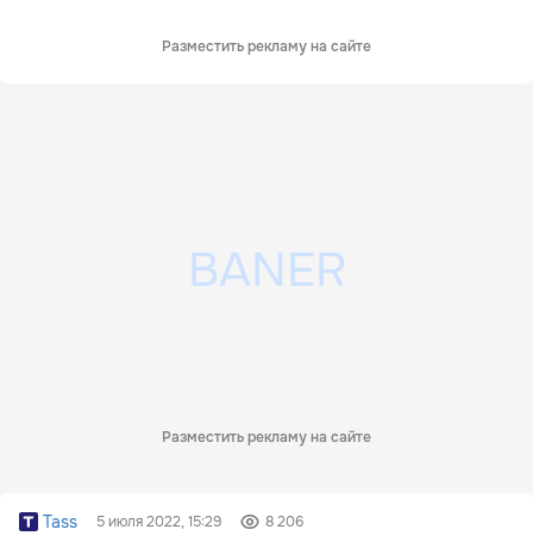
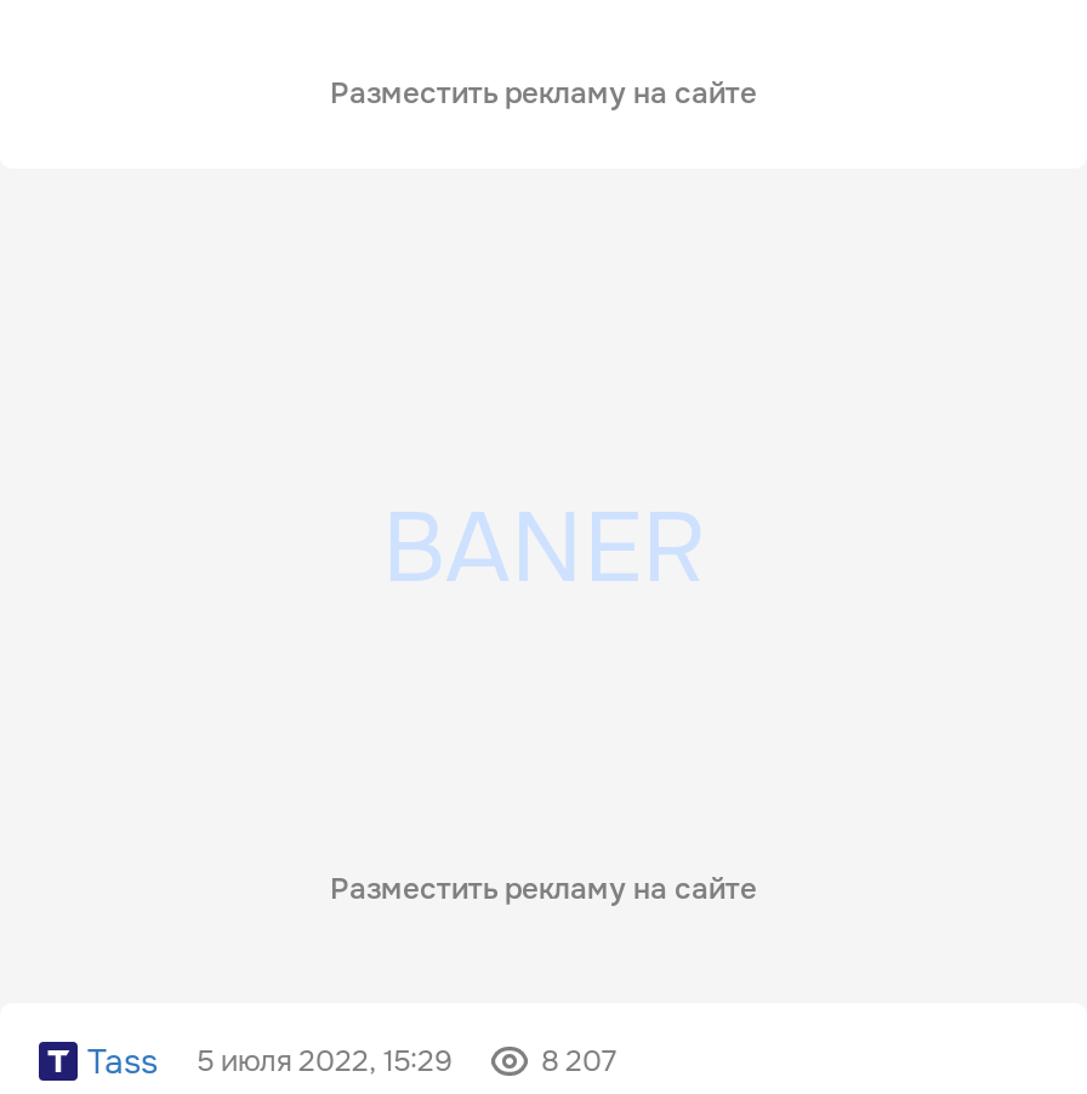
- 8 206
+ 8 207
